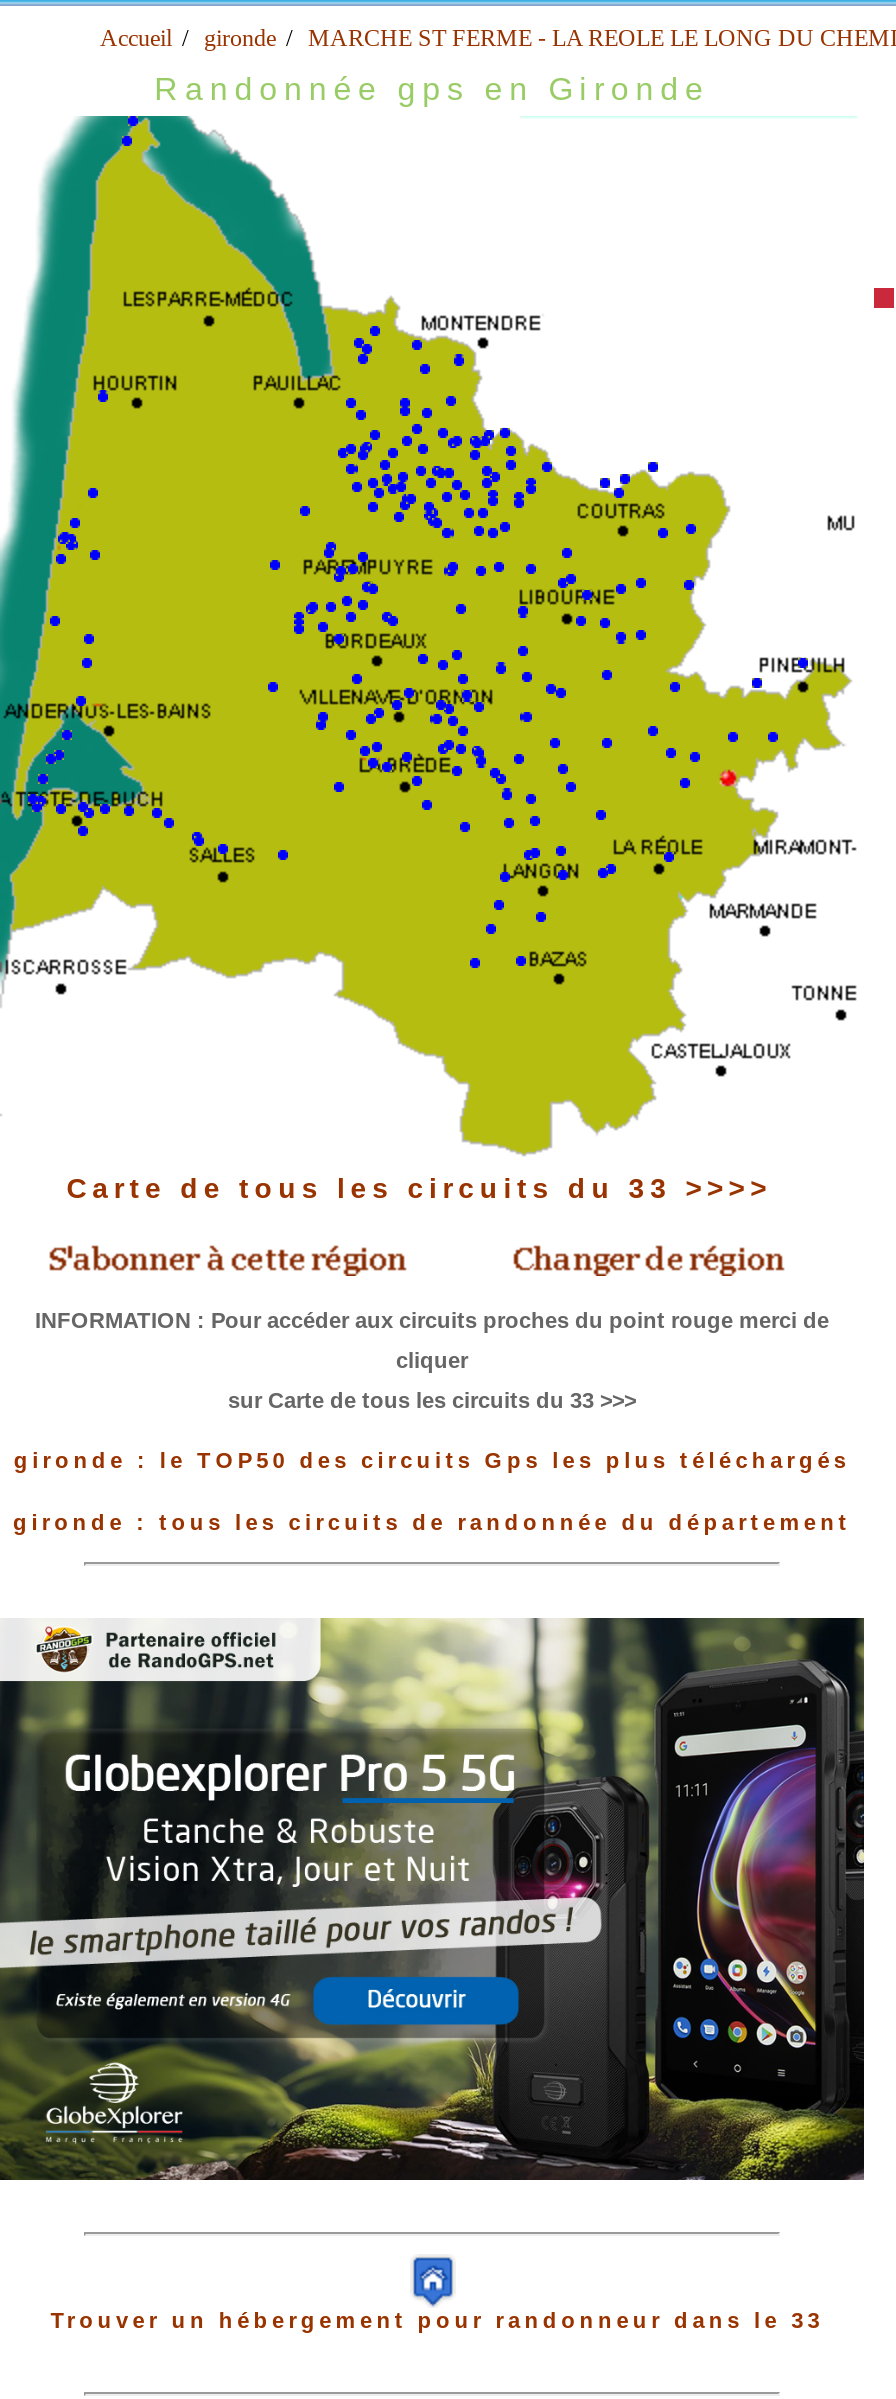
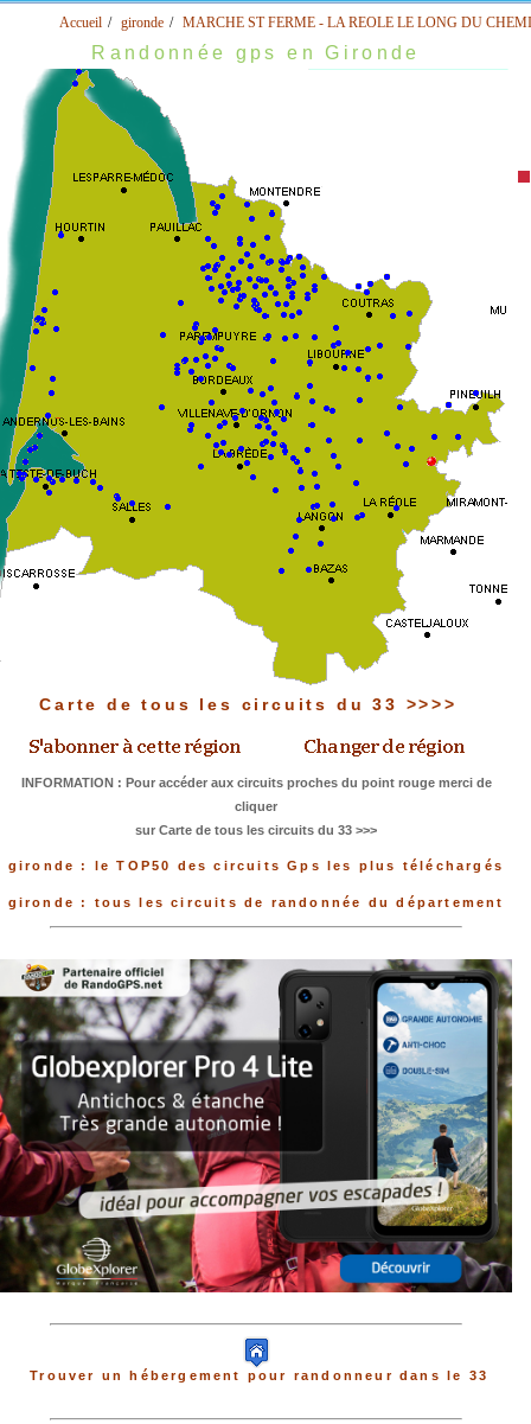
- [image]
+ [image]
